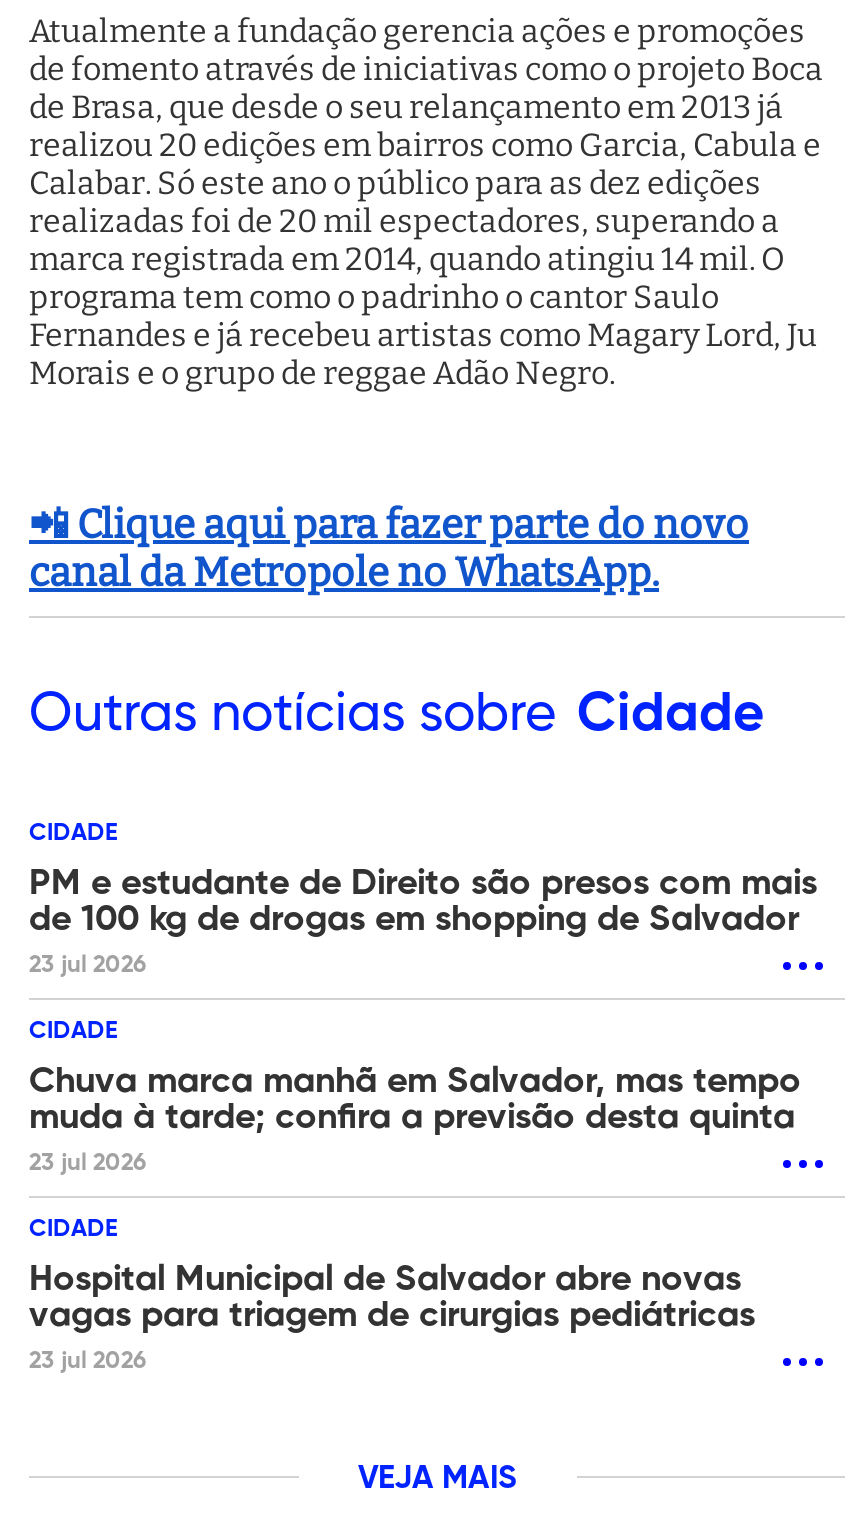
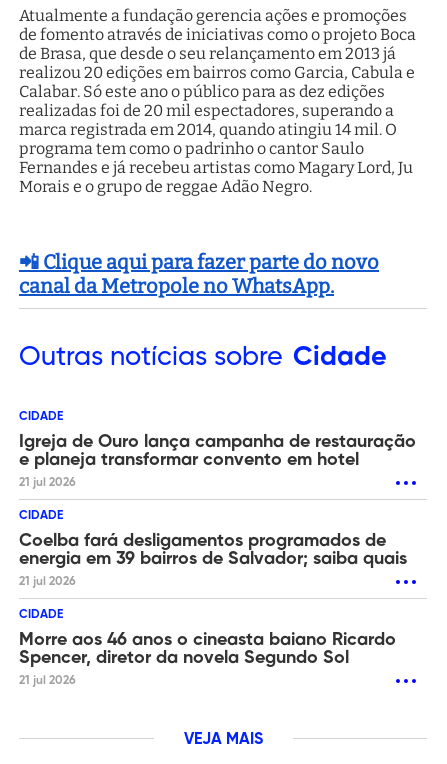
- PM e estudante de Direito são presos com mais
- de 100 kg de drogas em shopping de Salvador
- 23 jul 2026
+ Igreja de Ouro lança campanha de restauração
+ e planeja transformar convento em hotel
+ 21 jul 2026

- Chuva marca manhã em Salvador, mas tempo
- muda à tarde; confira a previsão desta quinta
- 23 jul 2026
+ Coelba fará desligamentos programados de
+ energia em 39 bairros de Salvador; saiba quais
+ 21 jul 2026

- Hospital Municipal de Salvador abre novas
- vagas para triagem de cirurgias pediátricas
- 23 jul 2026
+ Morre aos 46 anos o cineasta baiano Ricardo
+ Spencer, diretor da novela Segundo Sol
+ 21 jul 2026
